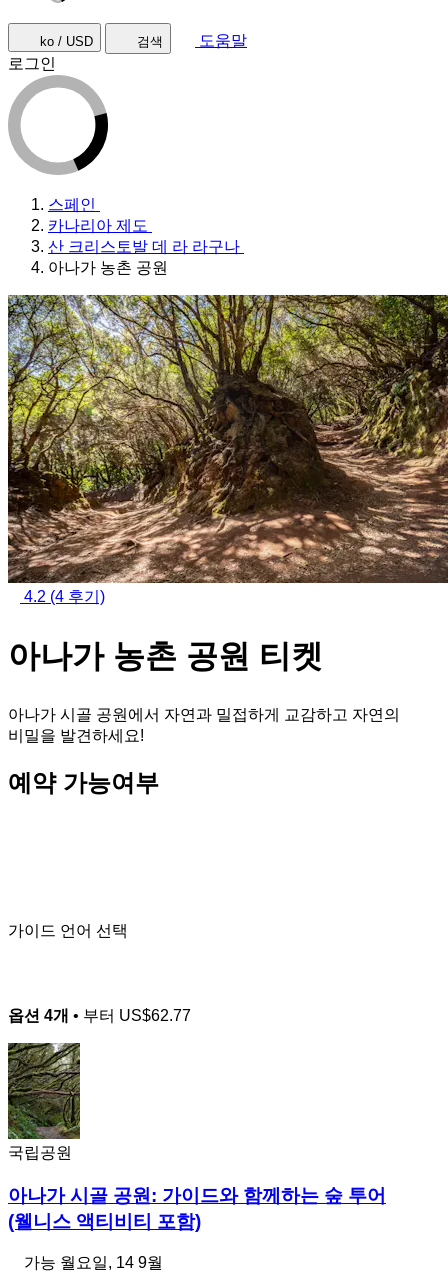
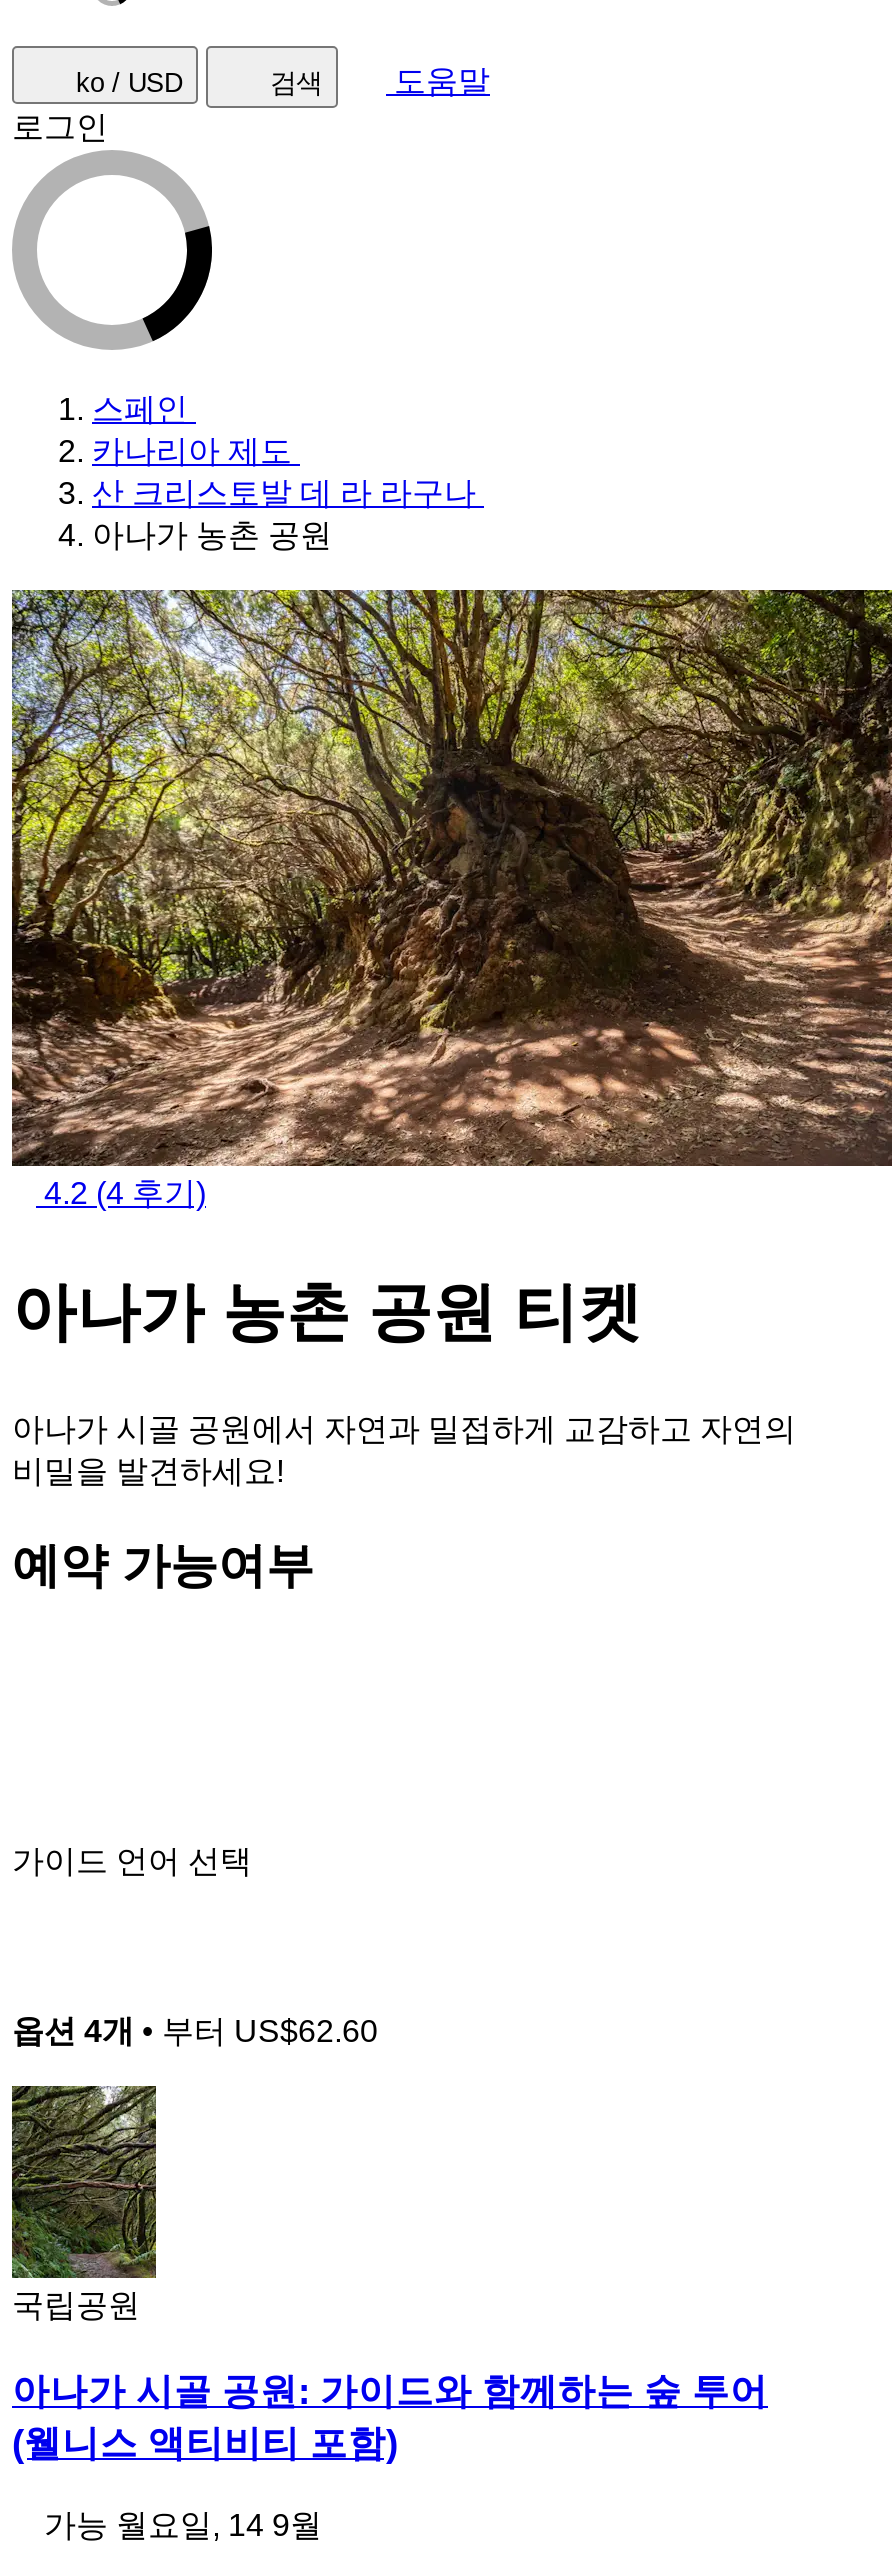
- 옵션 4개 • 부터 US$62.77
+ 옵션 4개 • 부터 US$62.60
